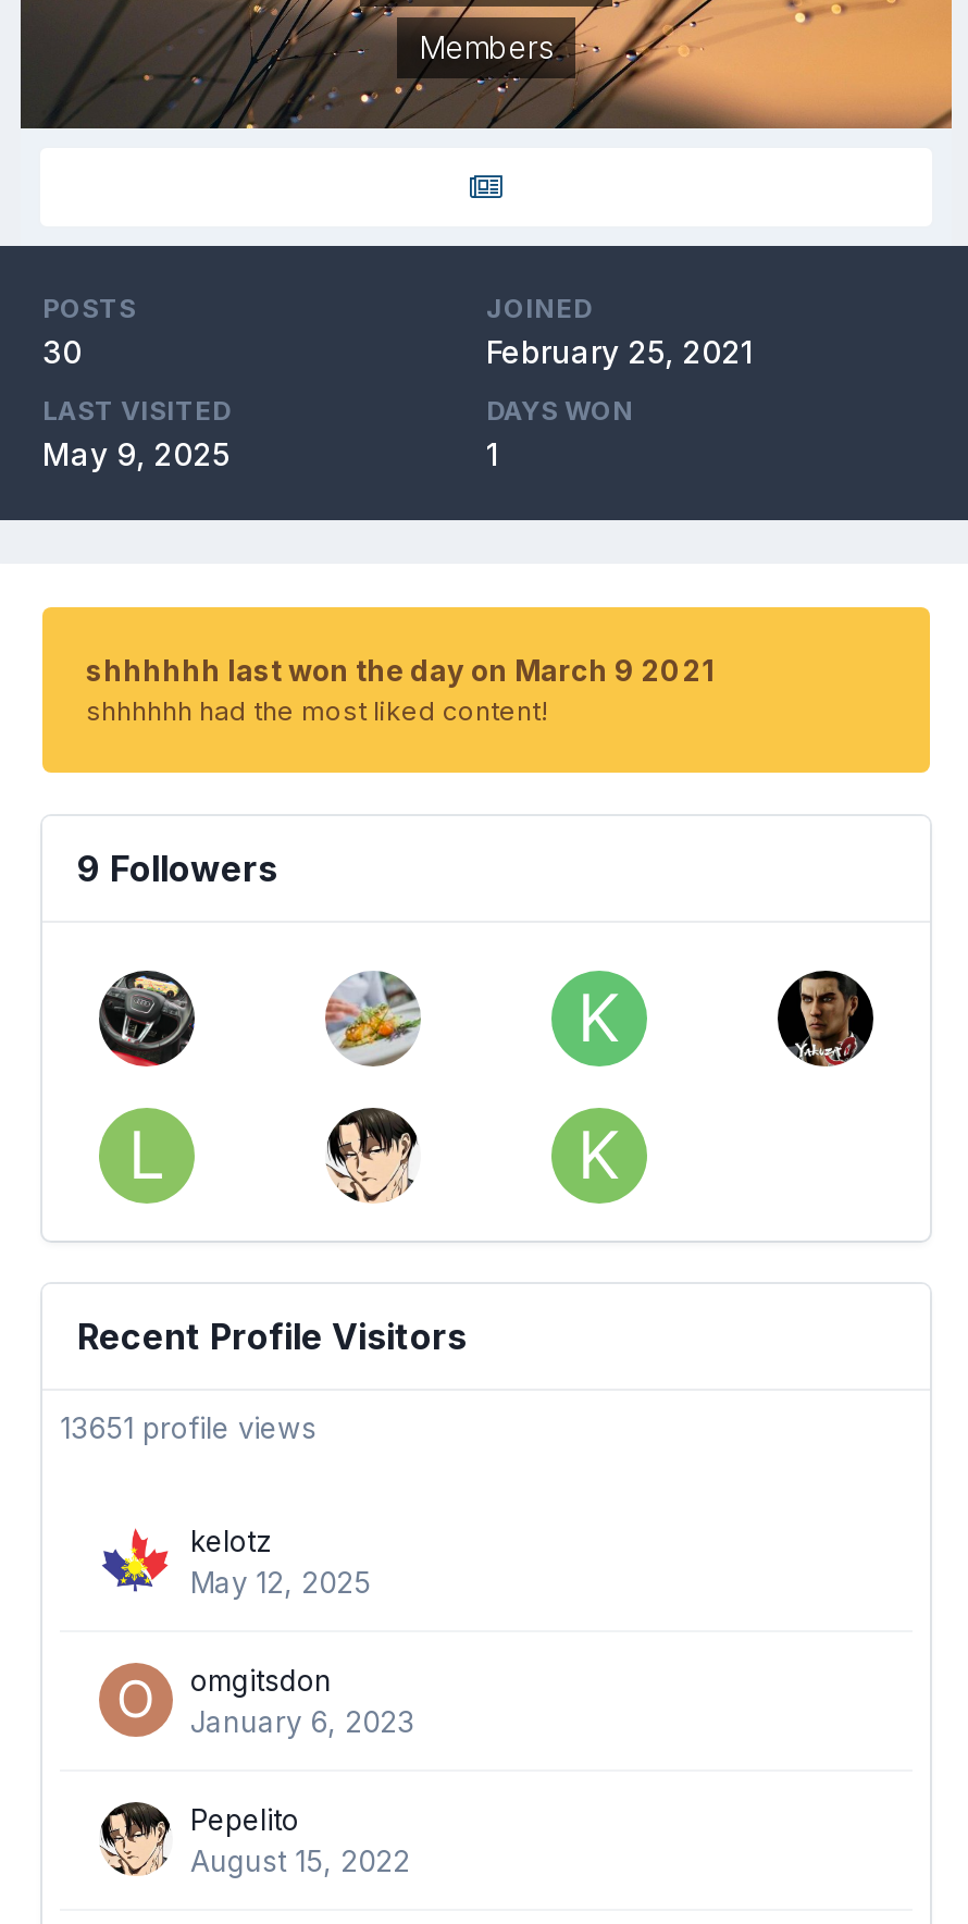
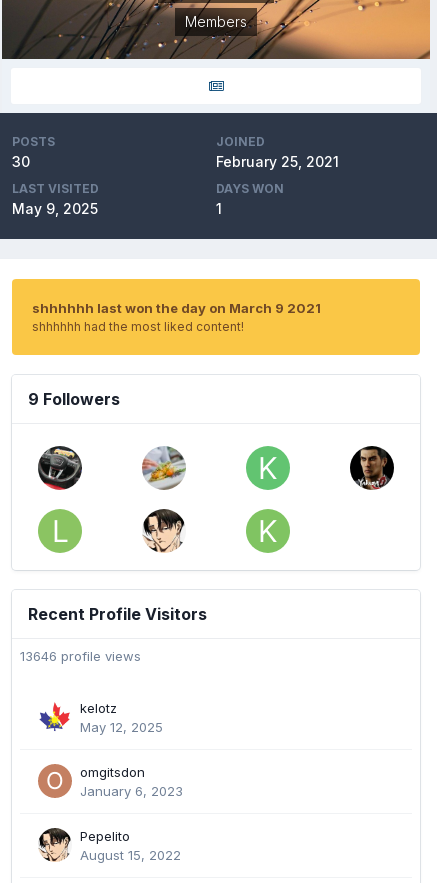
- 13651 profile views
+ 13646 profile views
